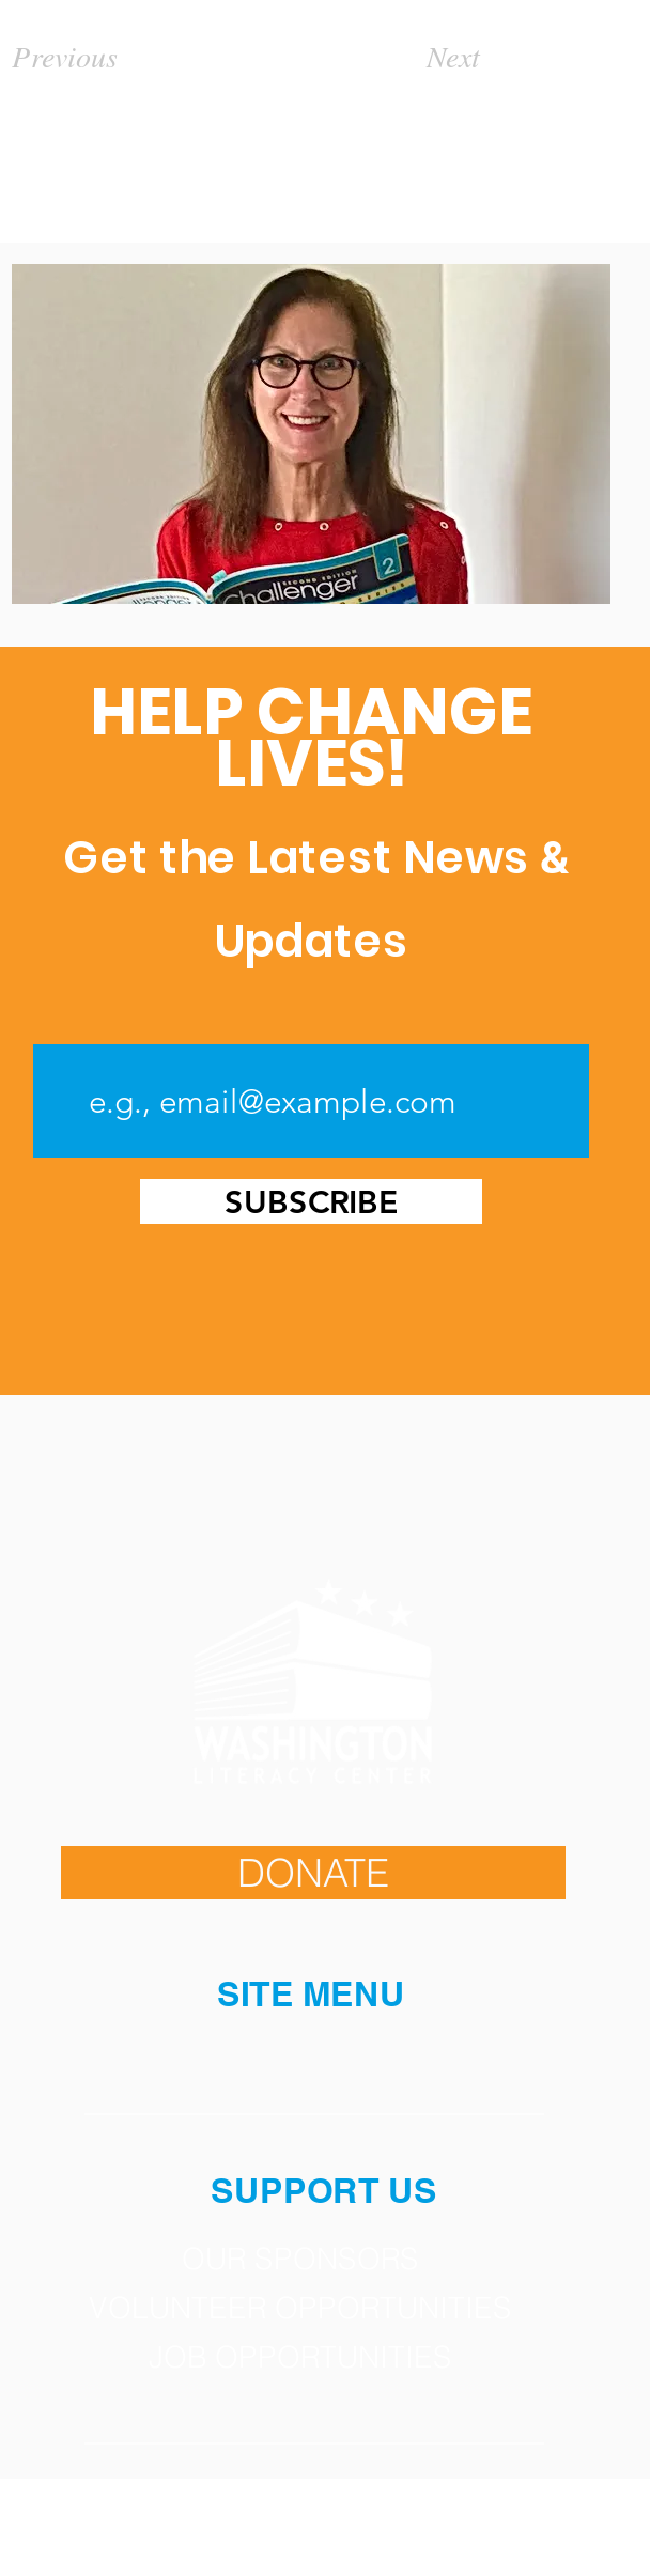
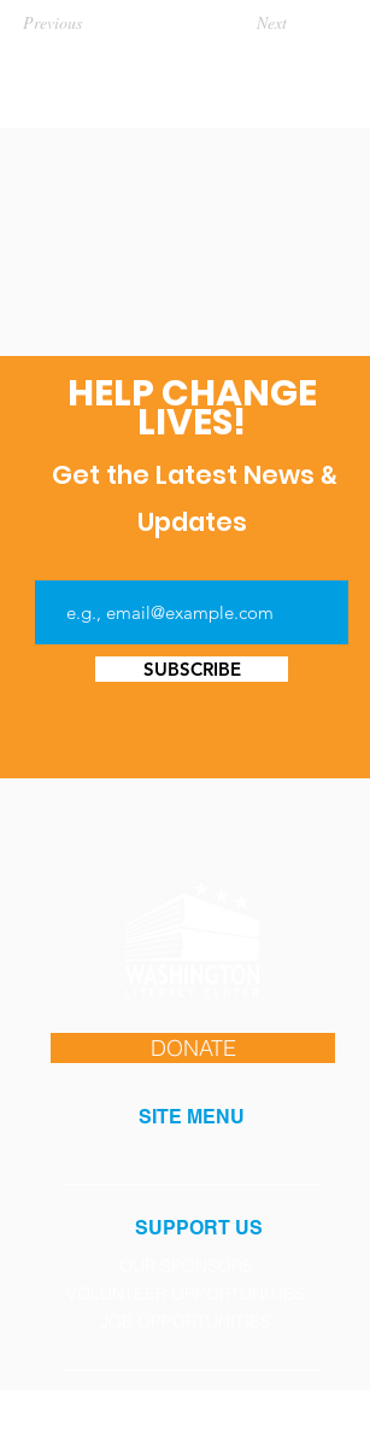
- [image]
